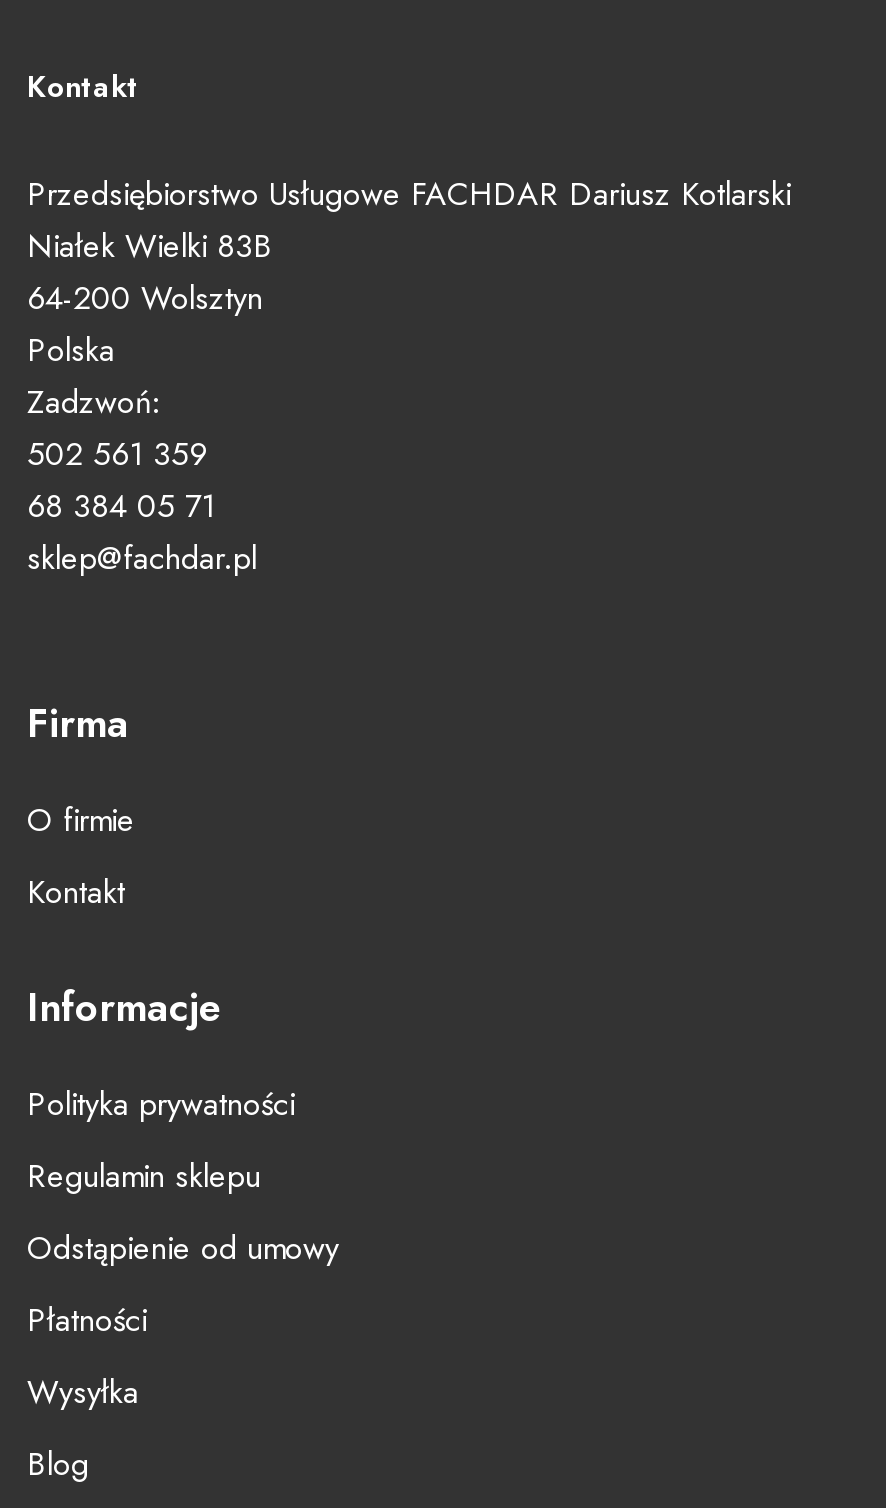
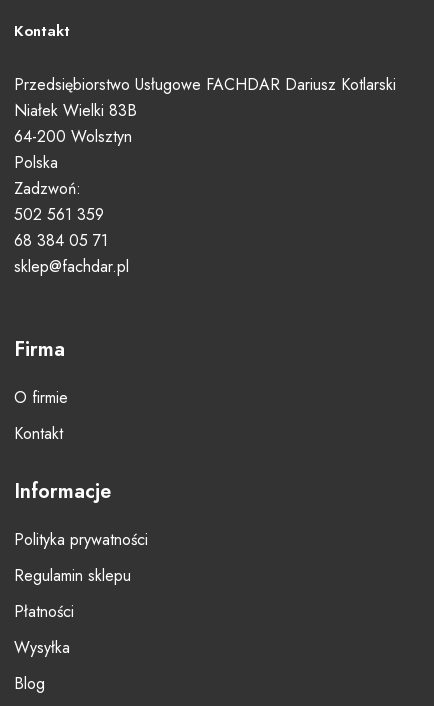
- Odstąpienie od umowy
